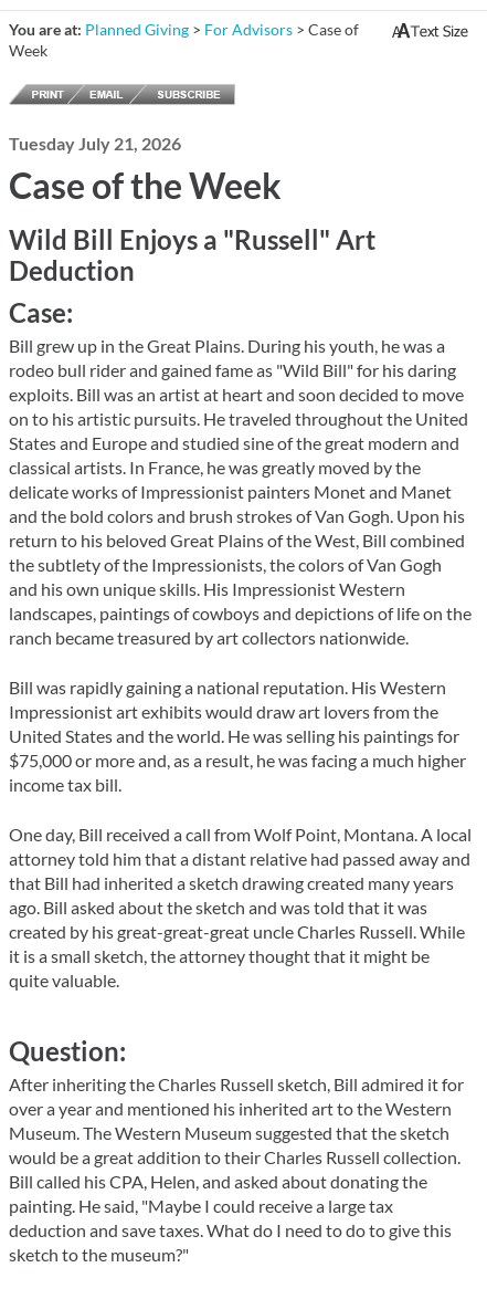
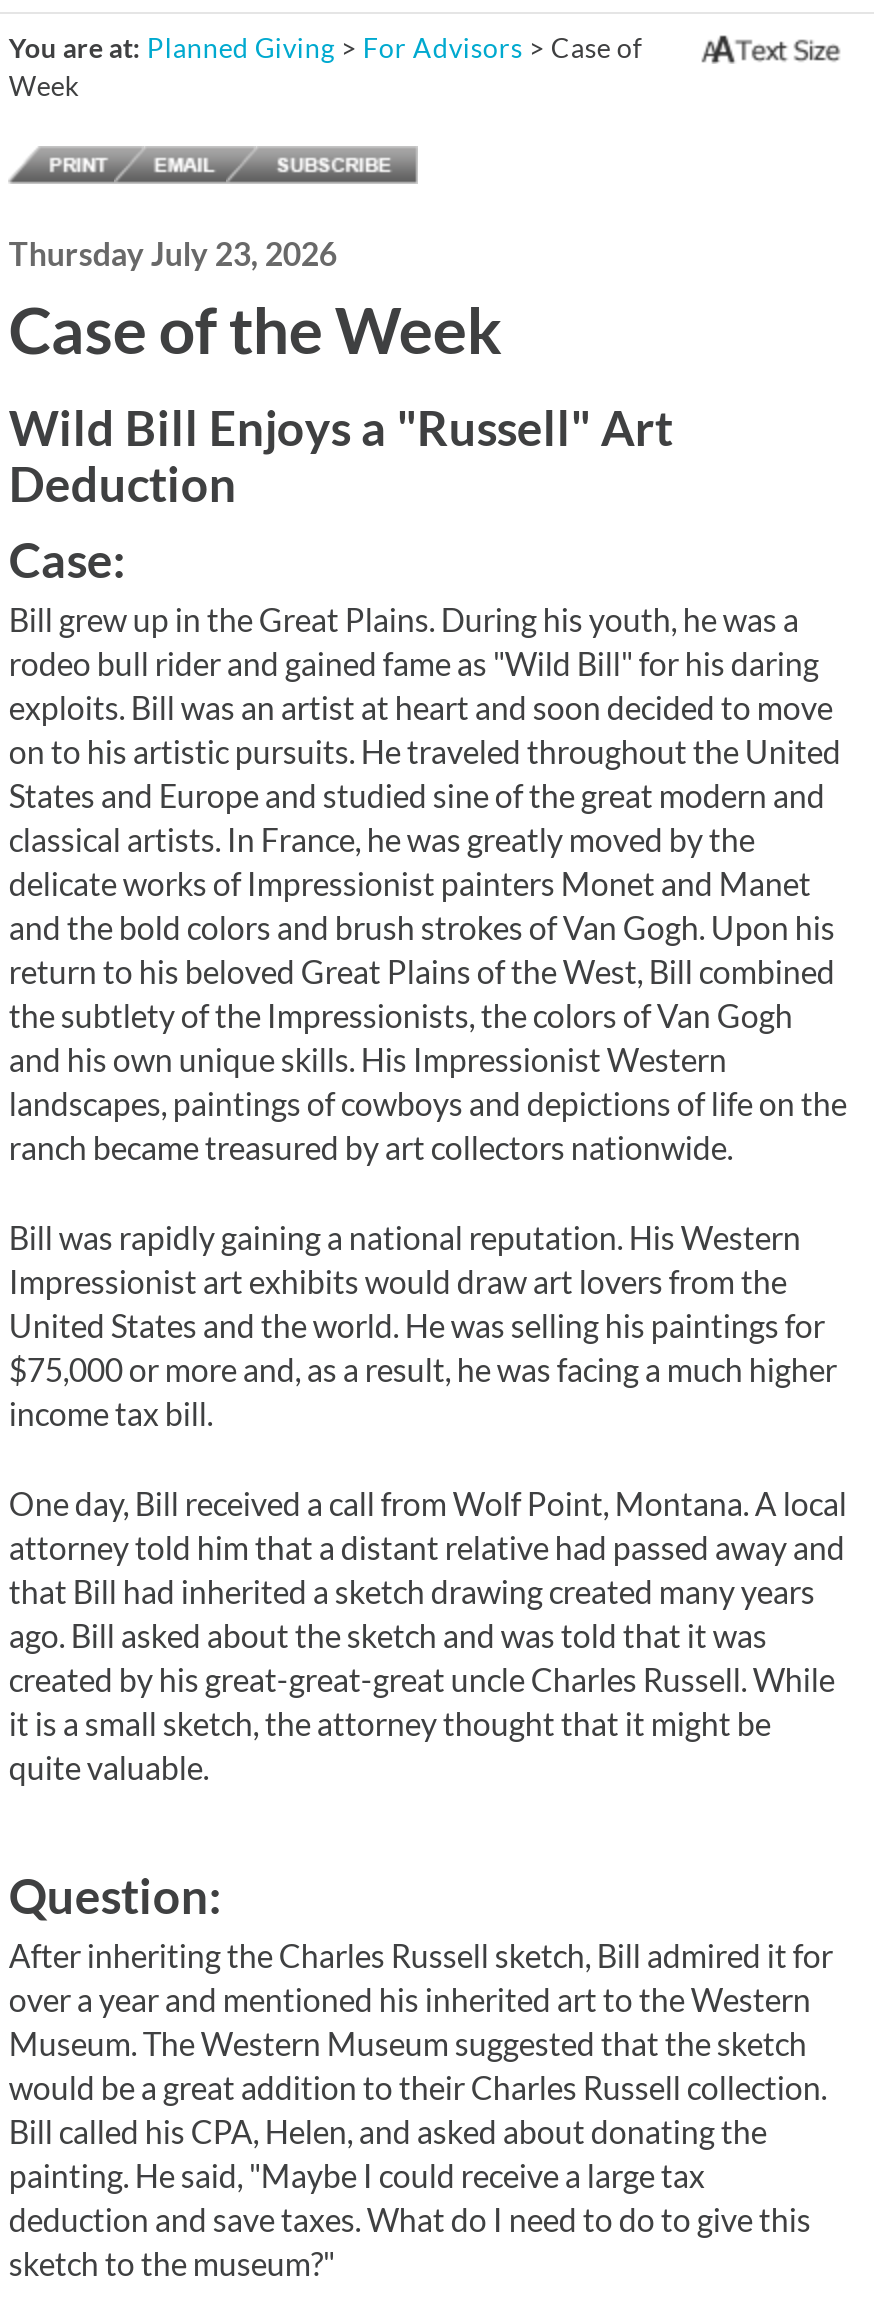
- Tuesday July 21, 2026
+ Thursday July 23, 2026
